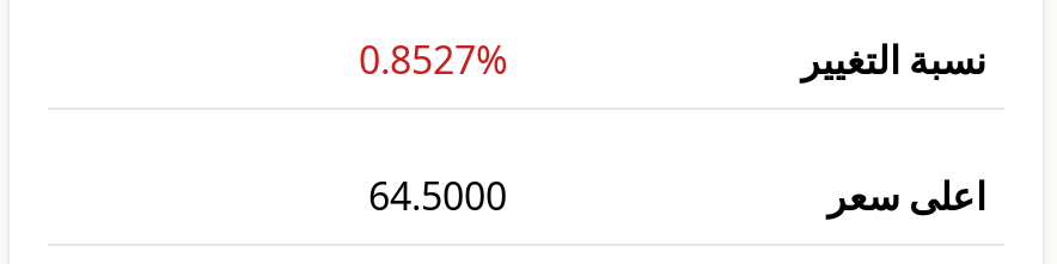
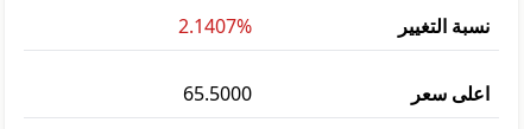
- 0.8527%
+ 2.1407%

- 64.5000
+ 65.5000
